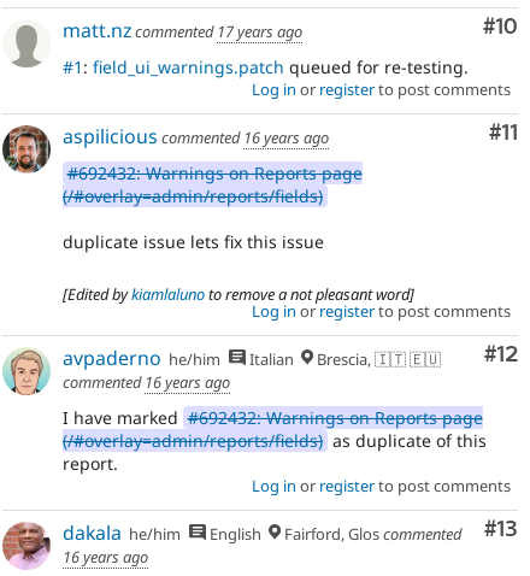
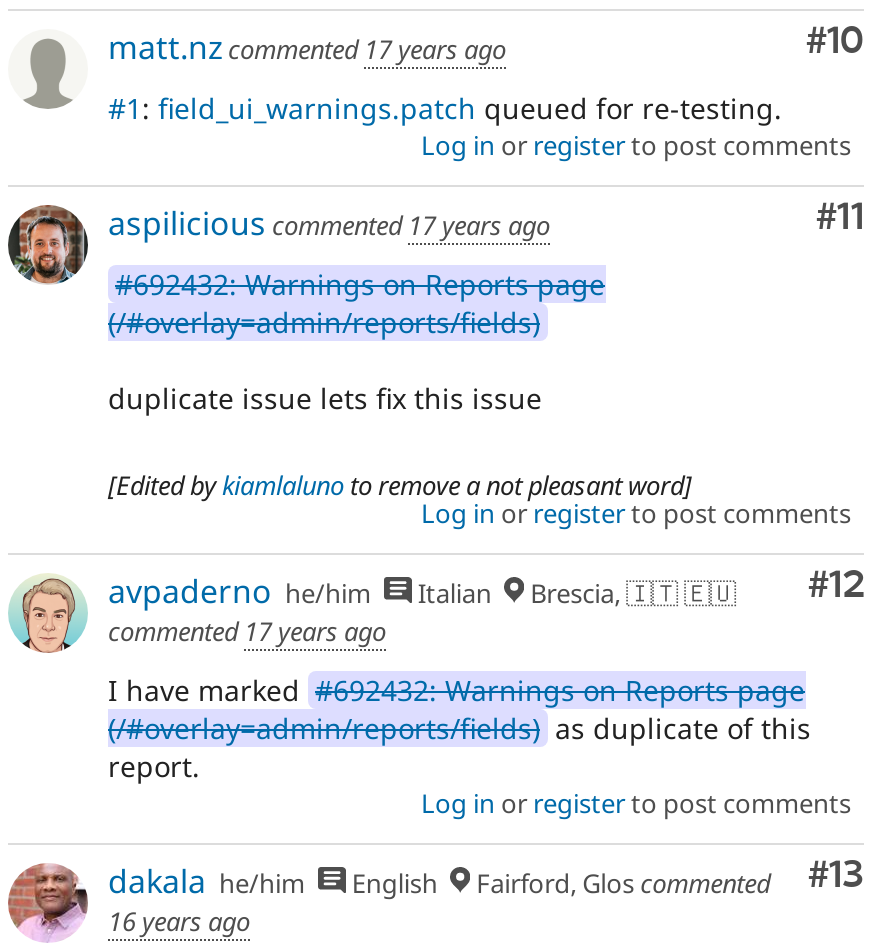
- aspilicious commented 16 years ago
+ aspilicious commented 17 years ago

- commented 16 years ago
+ commented 17 years ago
